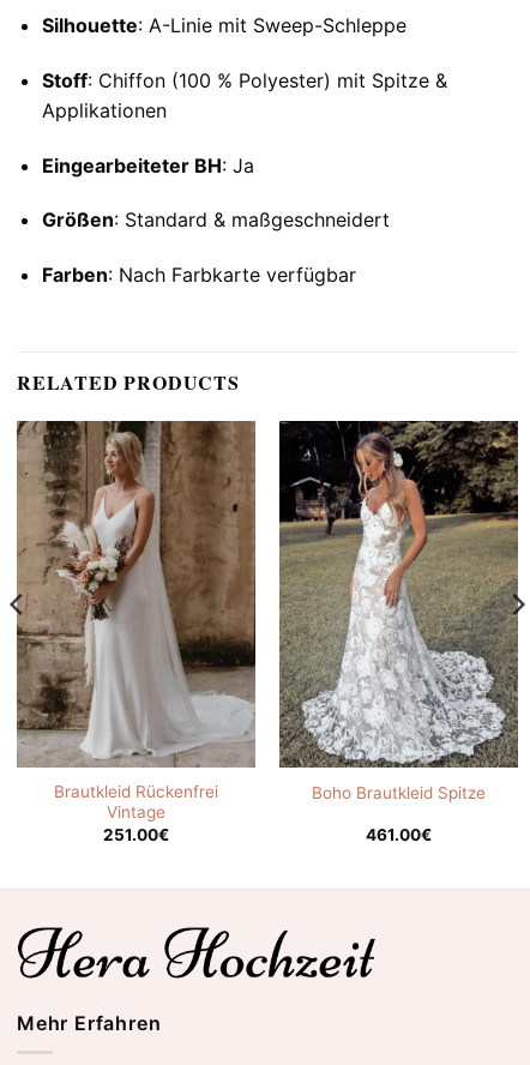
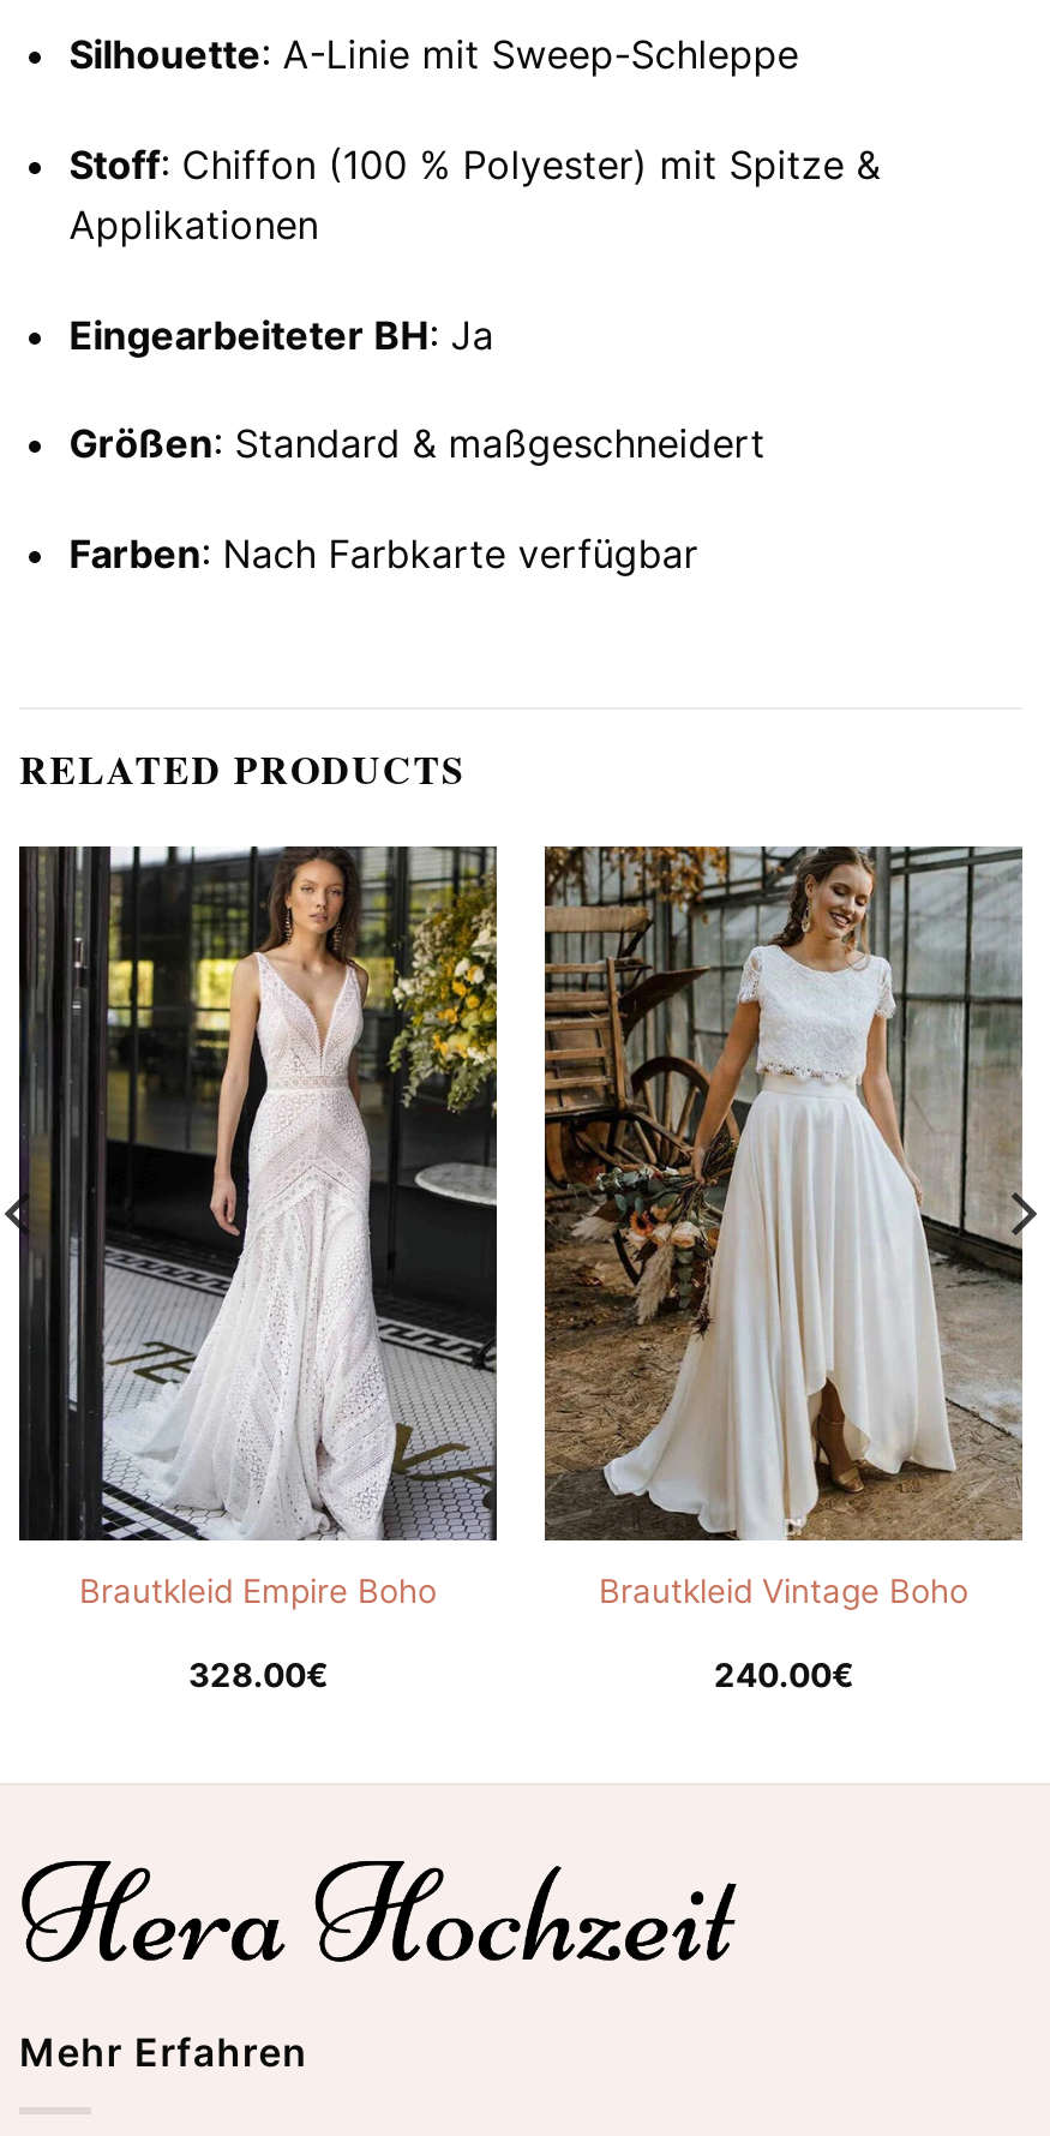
- [image]
- Brautkleid Rückenfrei
- Vintage
- 251.00€
+ [image]
+ Brautkleid Empire Boho
+ 328.00€

- [image]
- Boho Brautkleid Spitze
- 461.00€
+ [image]
+ Brautkleid Vintage Boho
+ 240.00€
